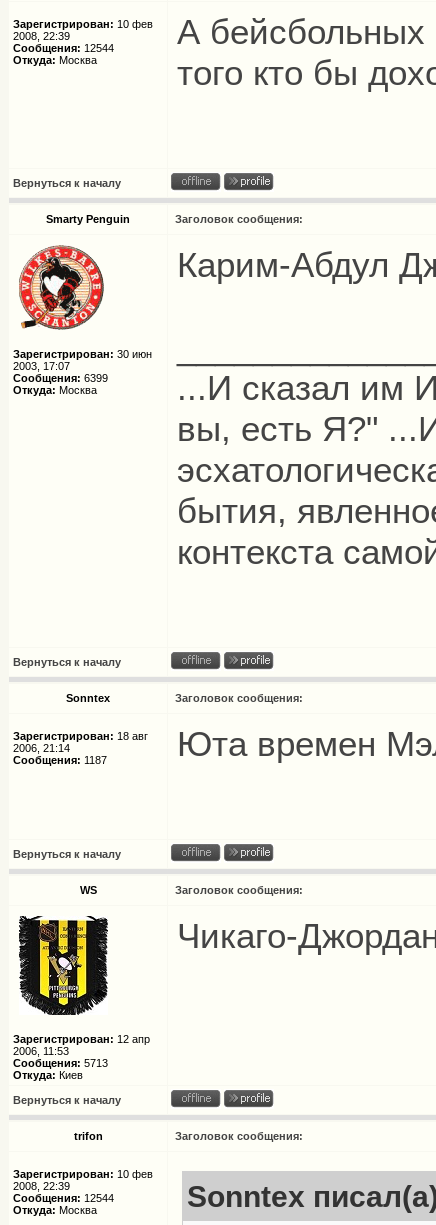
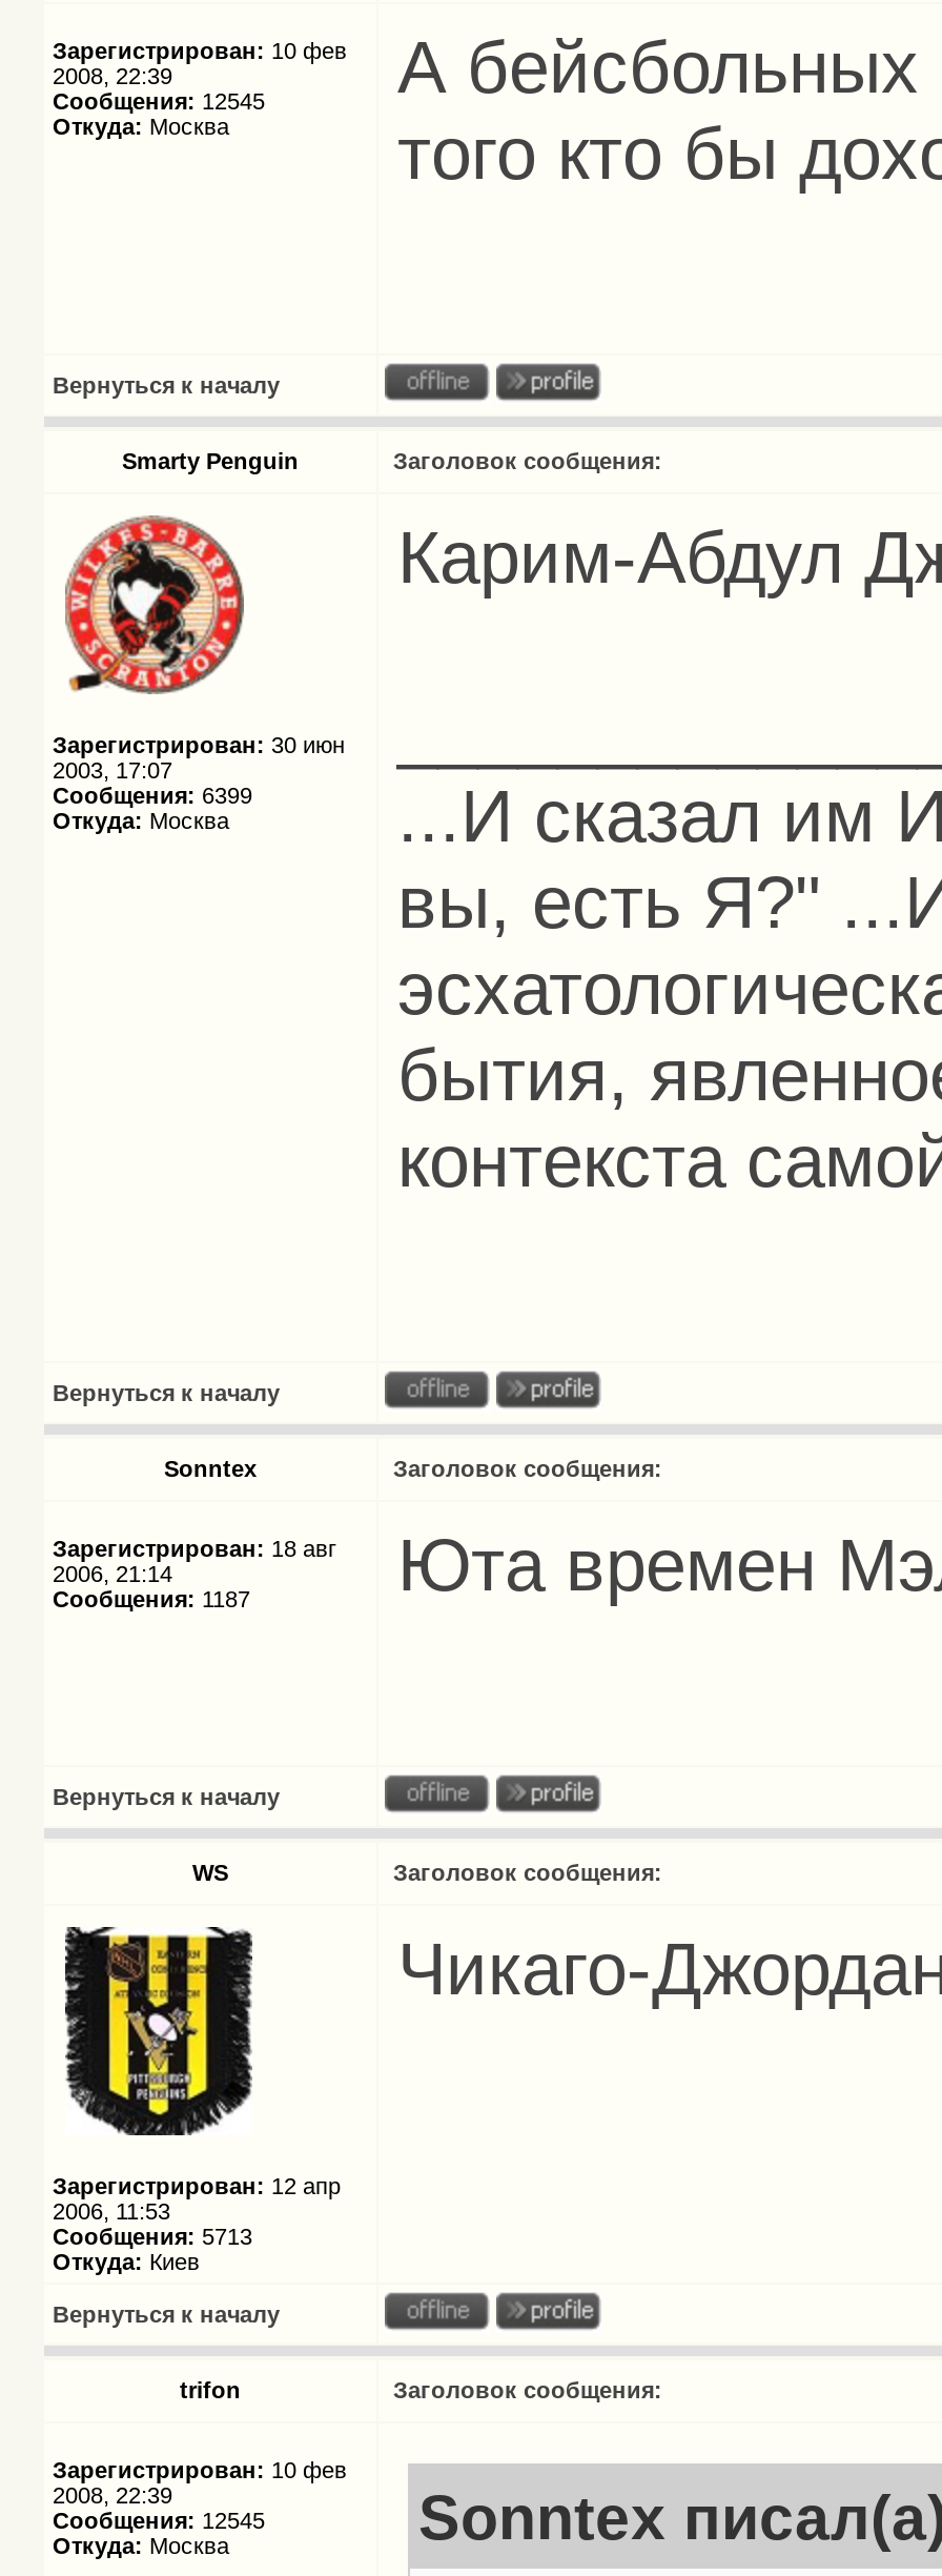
- Сообщения: 12544
+ Сообщения: 12545

- Сообщения: 12544
+ Сообщения: 12545
